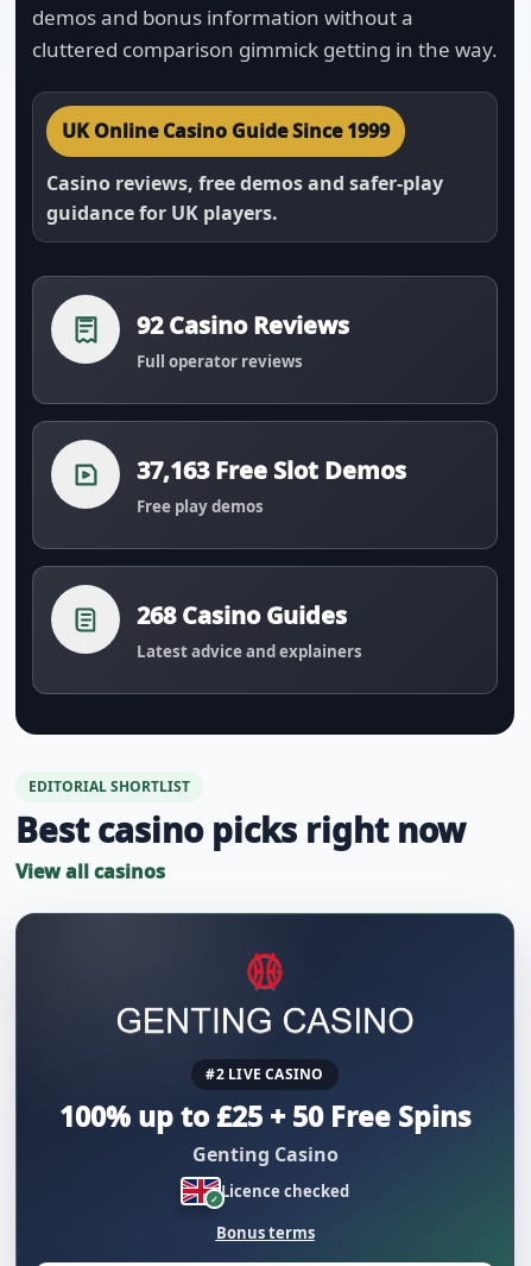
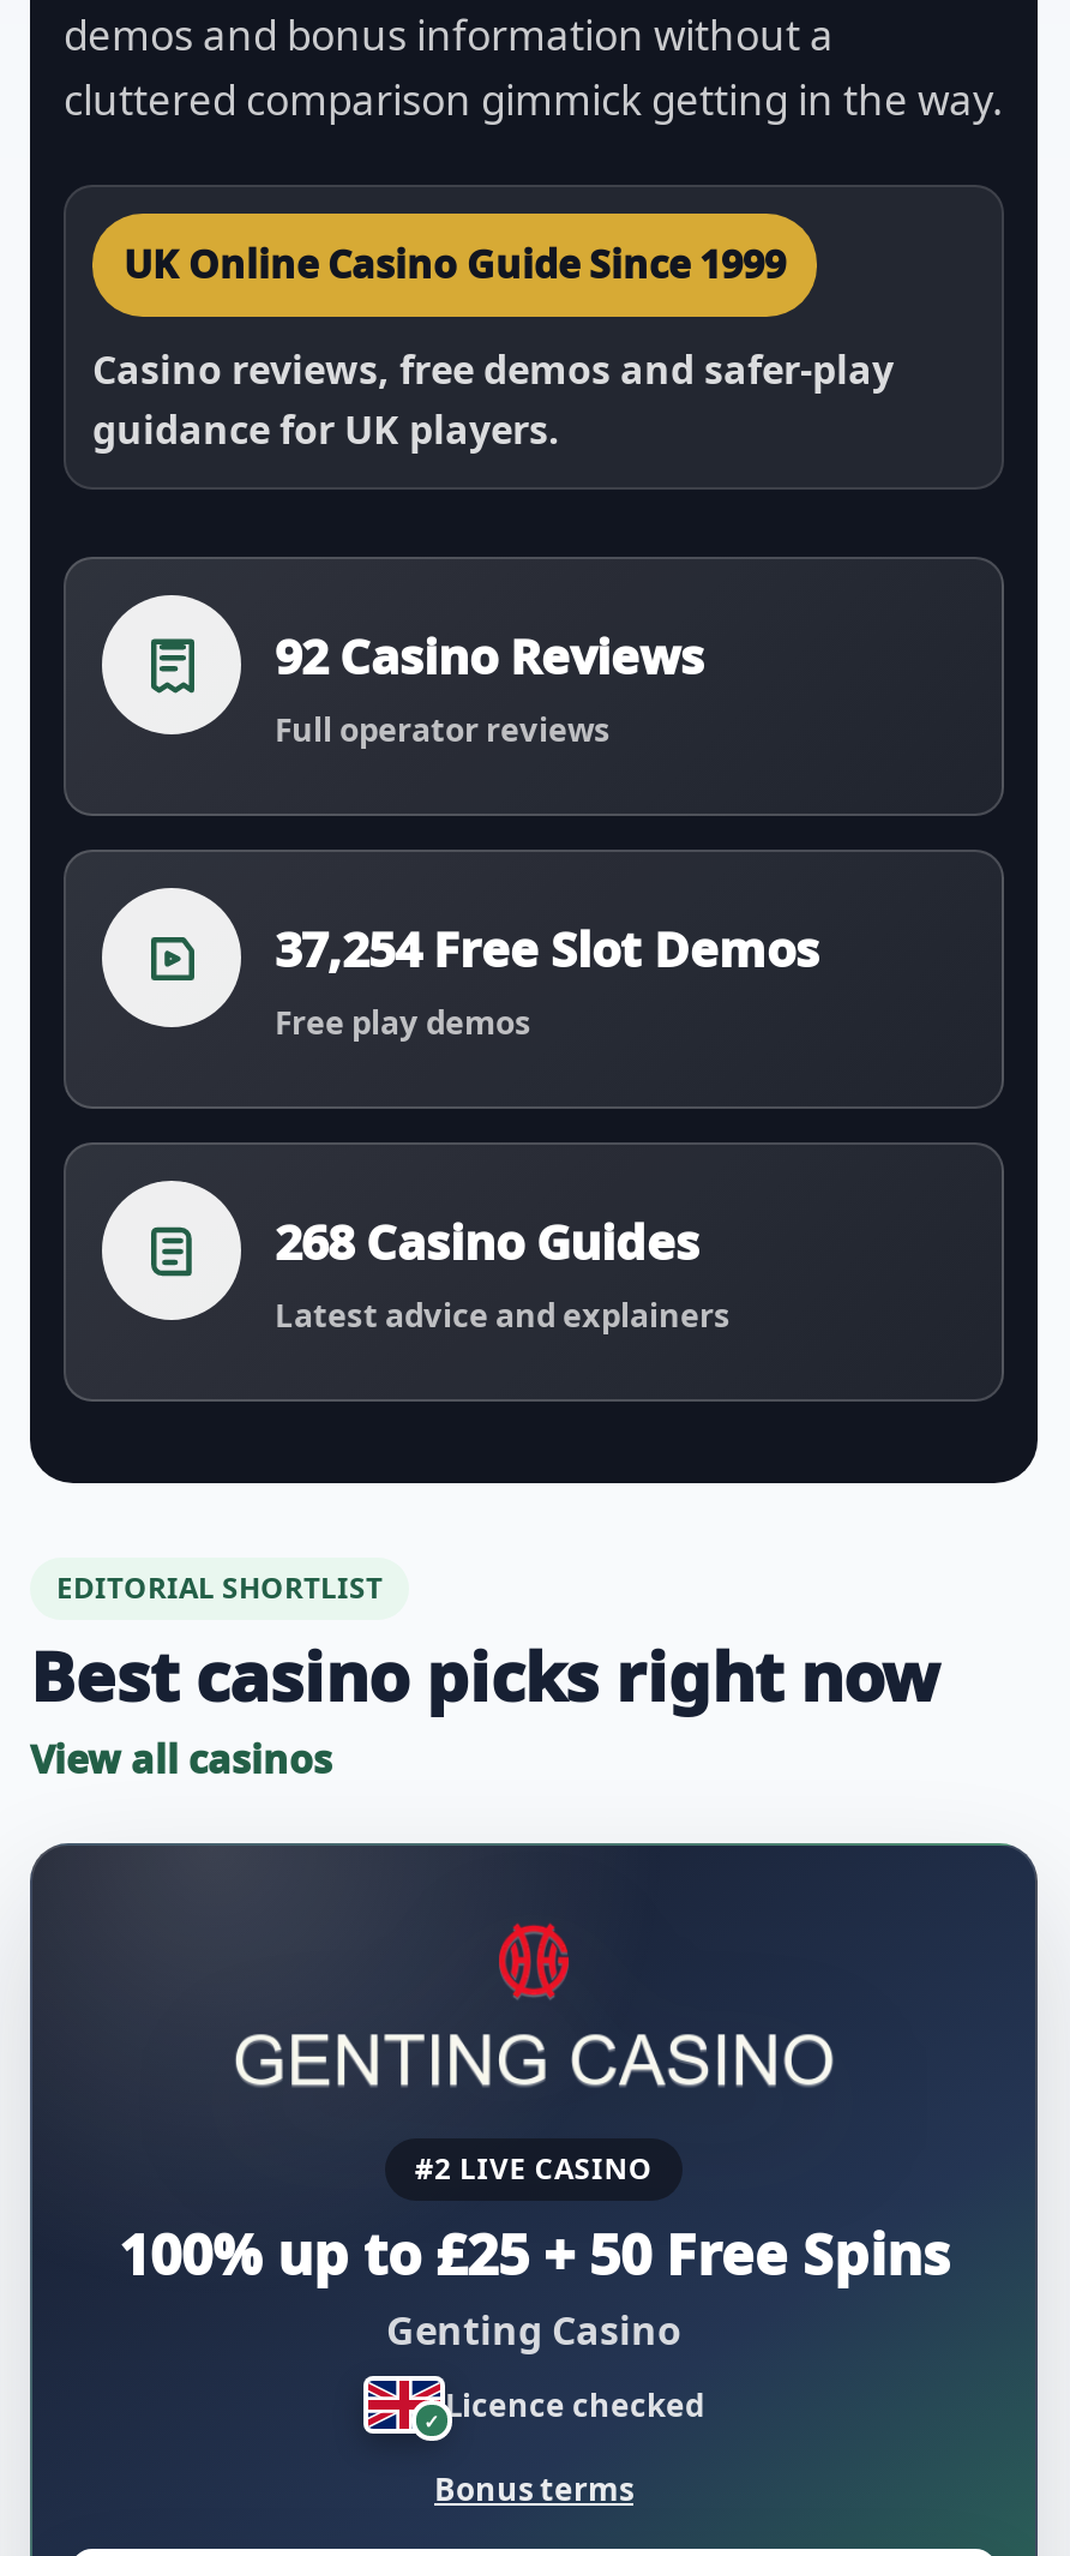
- 37,163 Free Slot Demos
+ 37,254 Free Slot Demos
